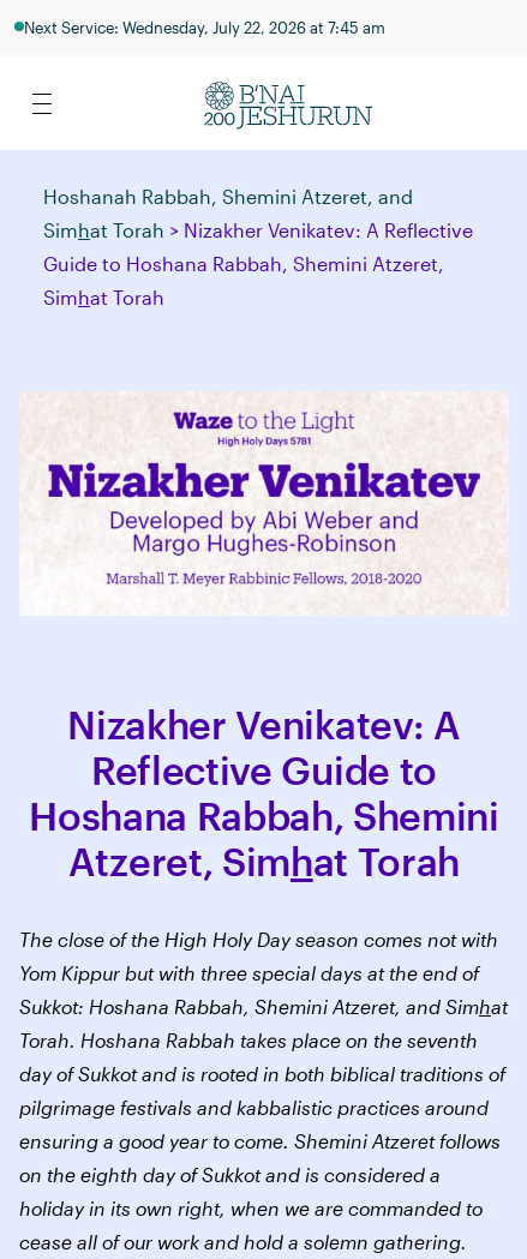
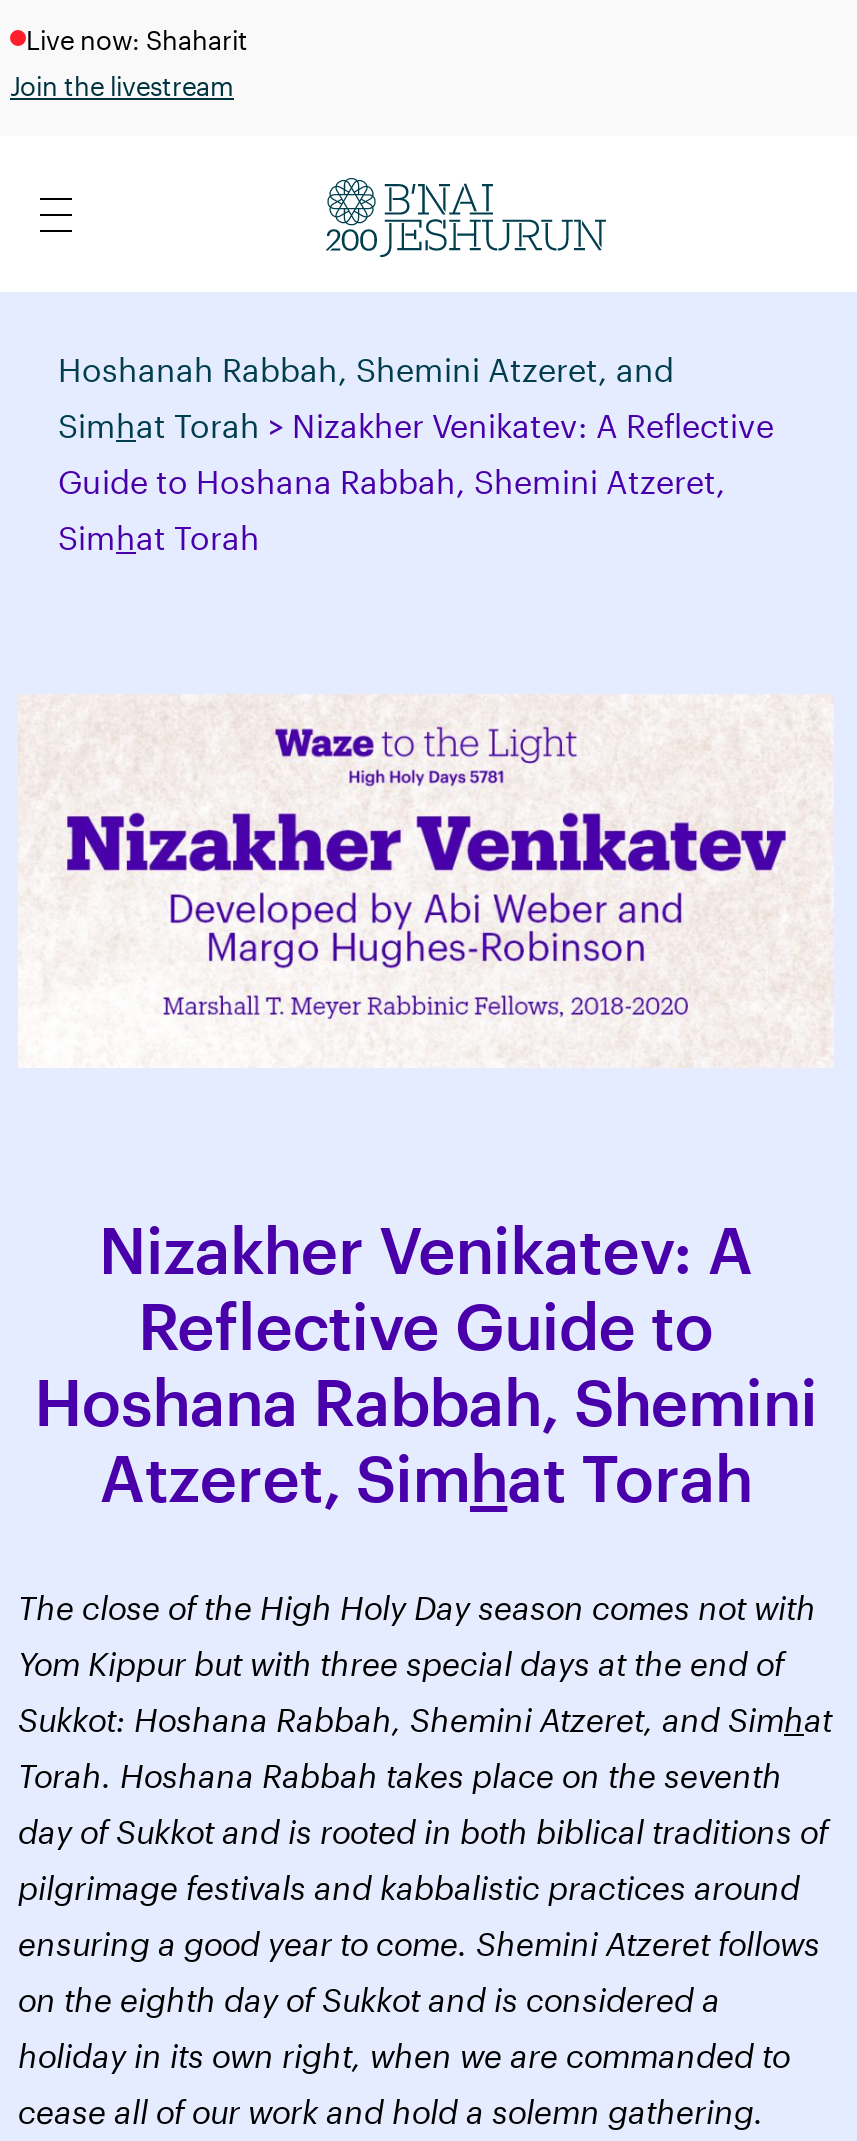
- Next Service: Wednesday, July 22, 2026 at 7:45 am
+ Live now: Shaharit
+ Join the livestream
